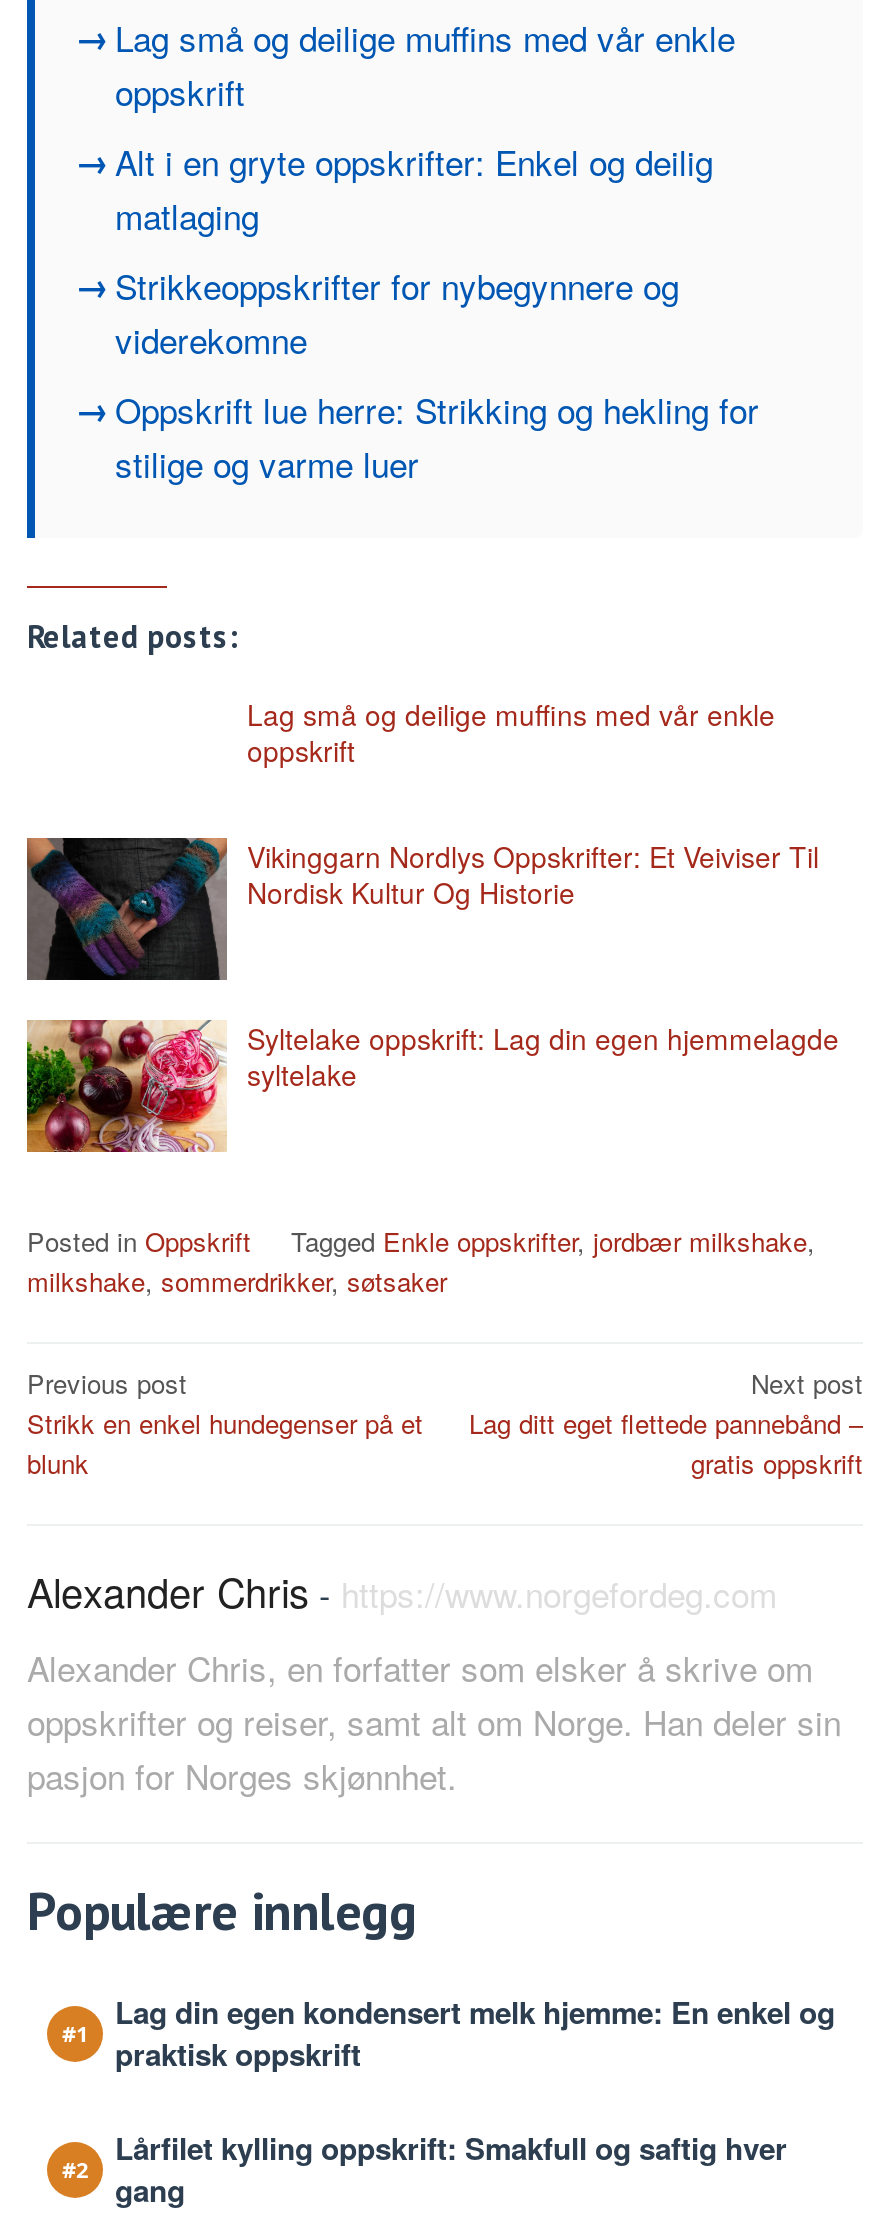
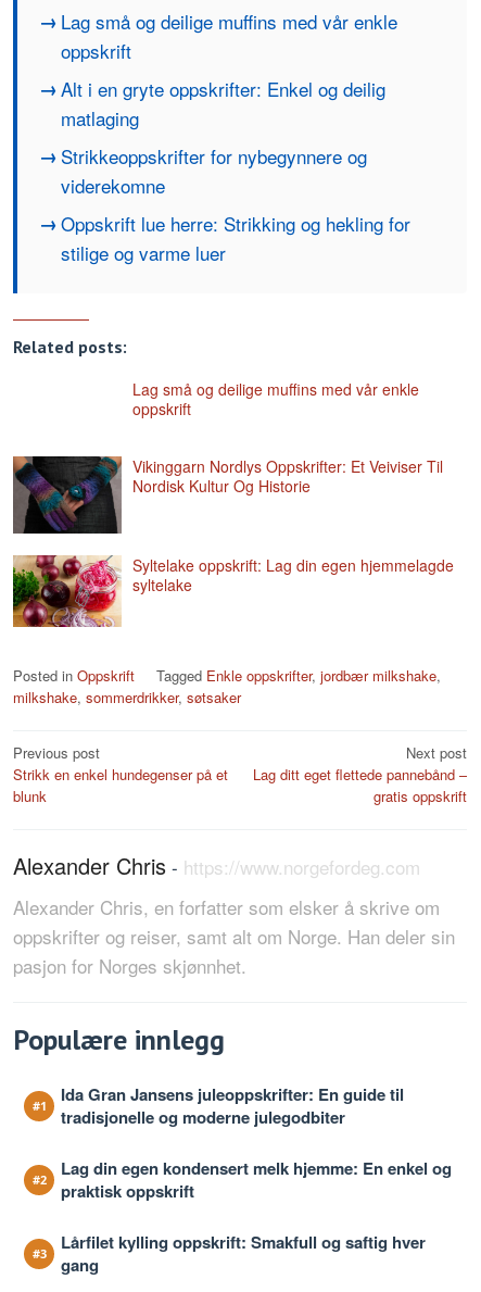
+ Ida Gran Jansens juleoppskrifter: En guide til
+ tradisjonelle og moderne julegodbiter
